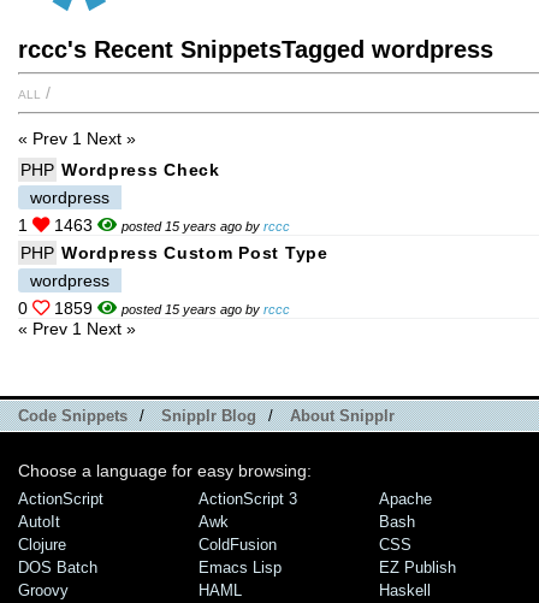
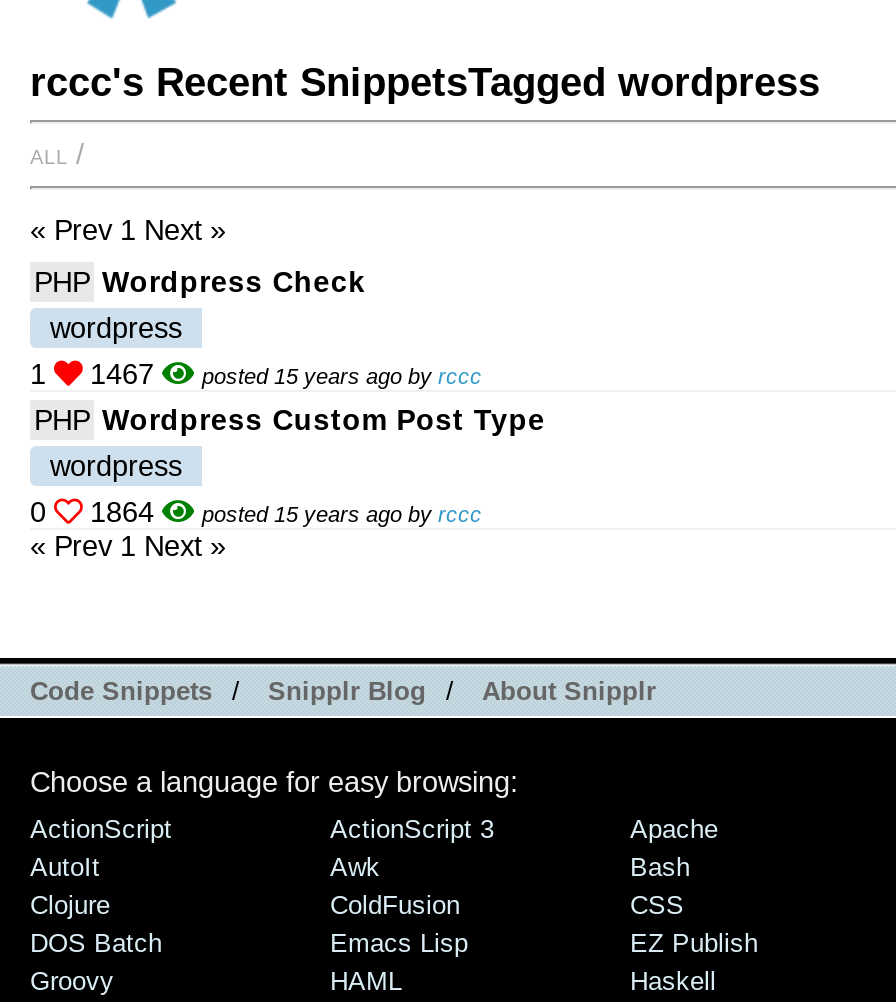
- 1 1463 posted 15 years ago by rccc
+ 1 1467 posted 15 years ago by rccc

- 0 1859 posted 15 years ago by rccc
+ 0 1864 posted 15 years ago by rccc
